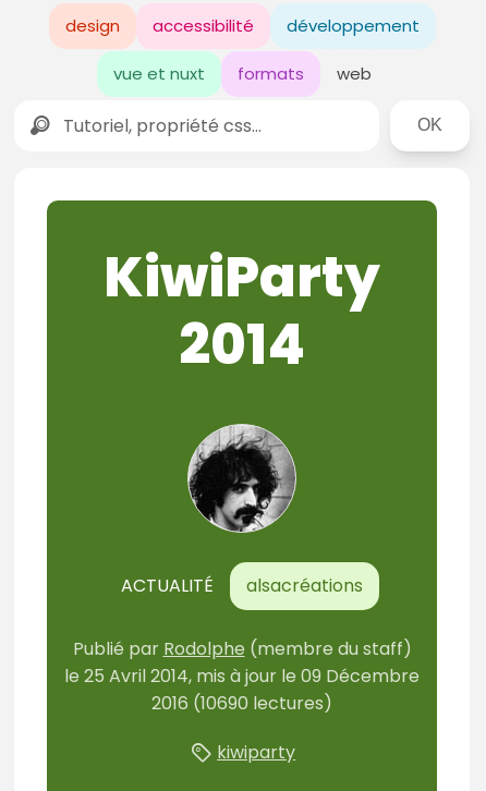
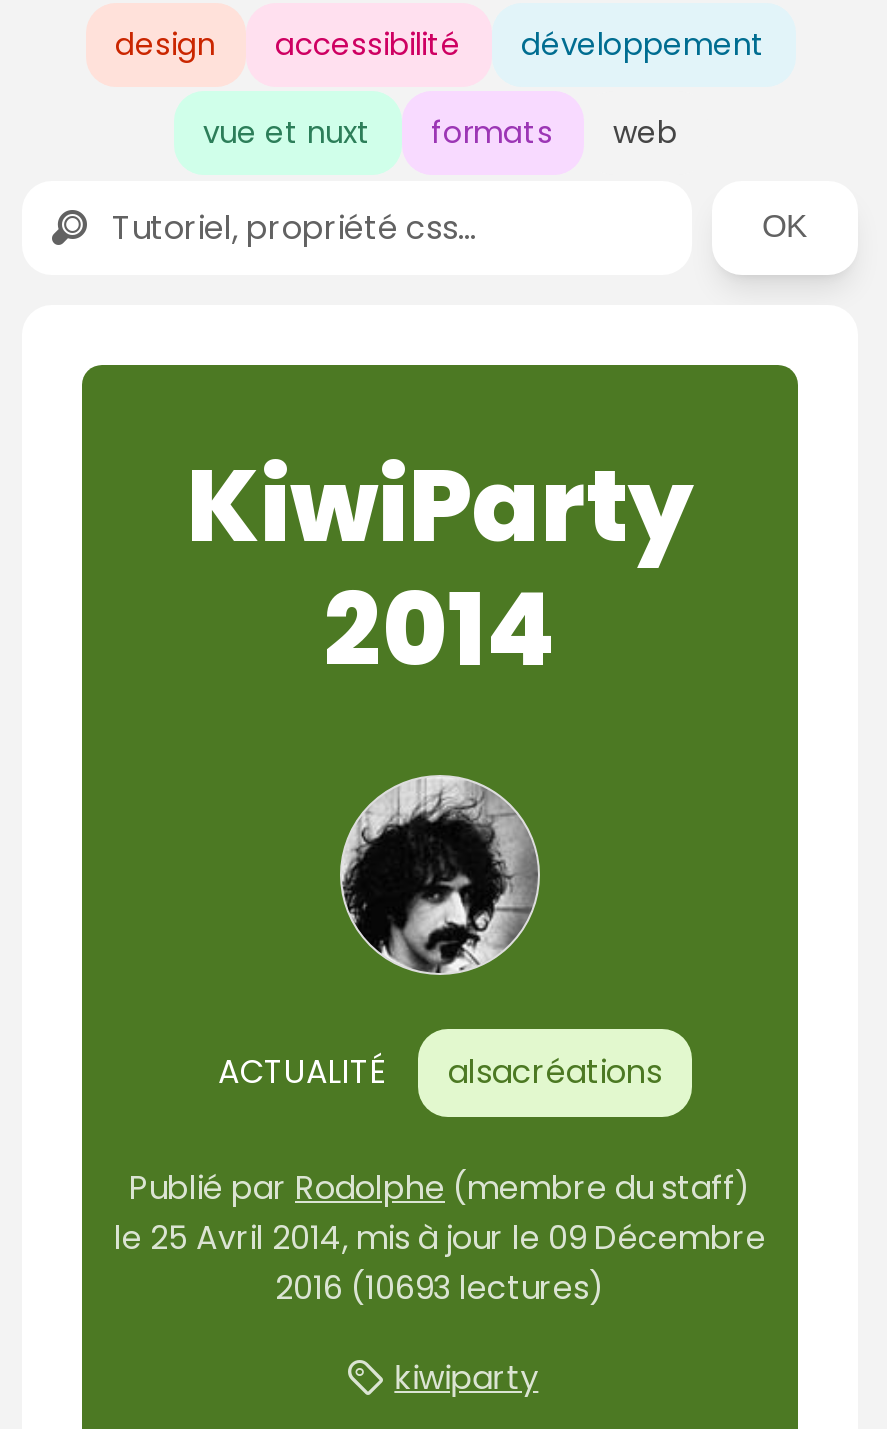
- 2016 (10690 lectures)
+ 2016 (10693 lectures)
